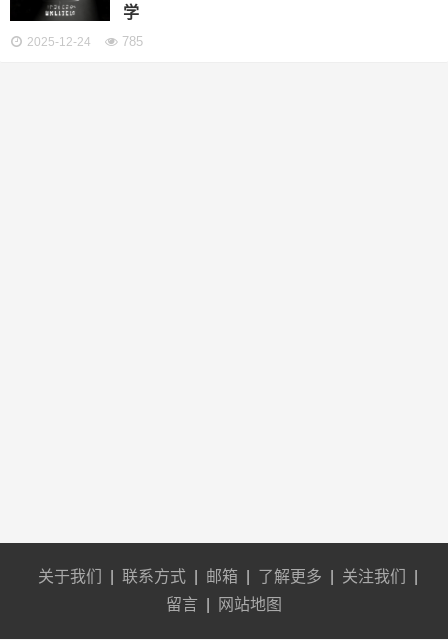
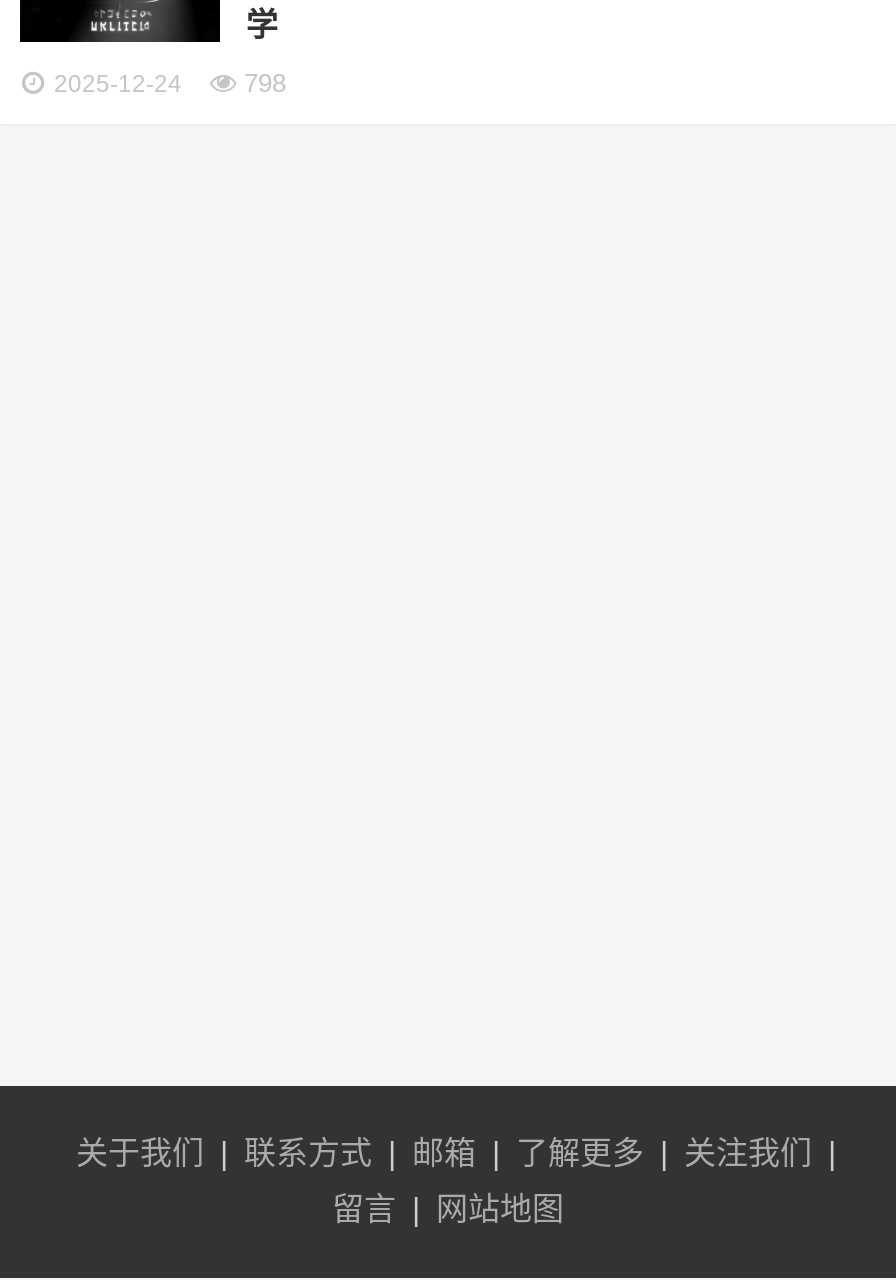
- 785
+ 798
